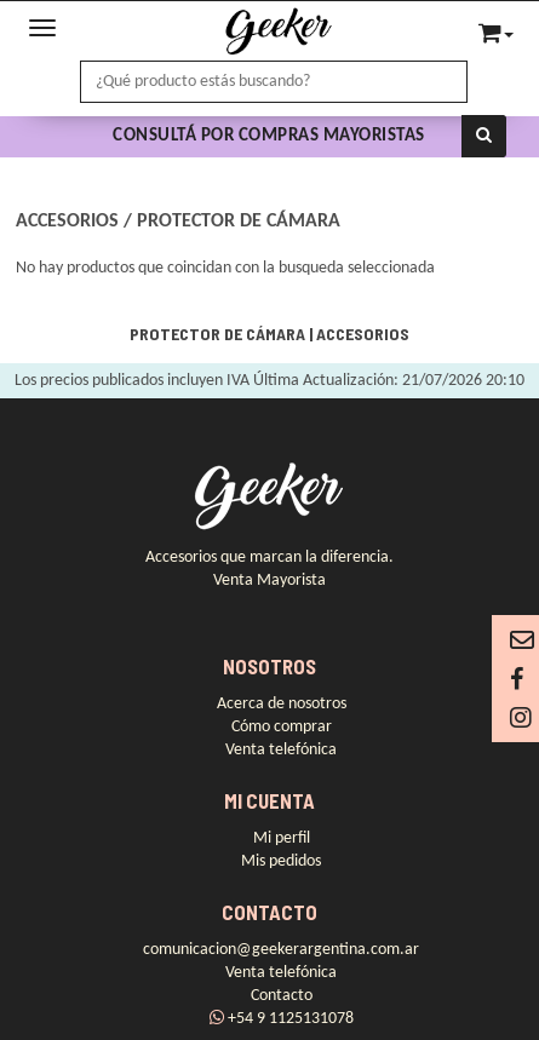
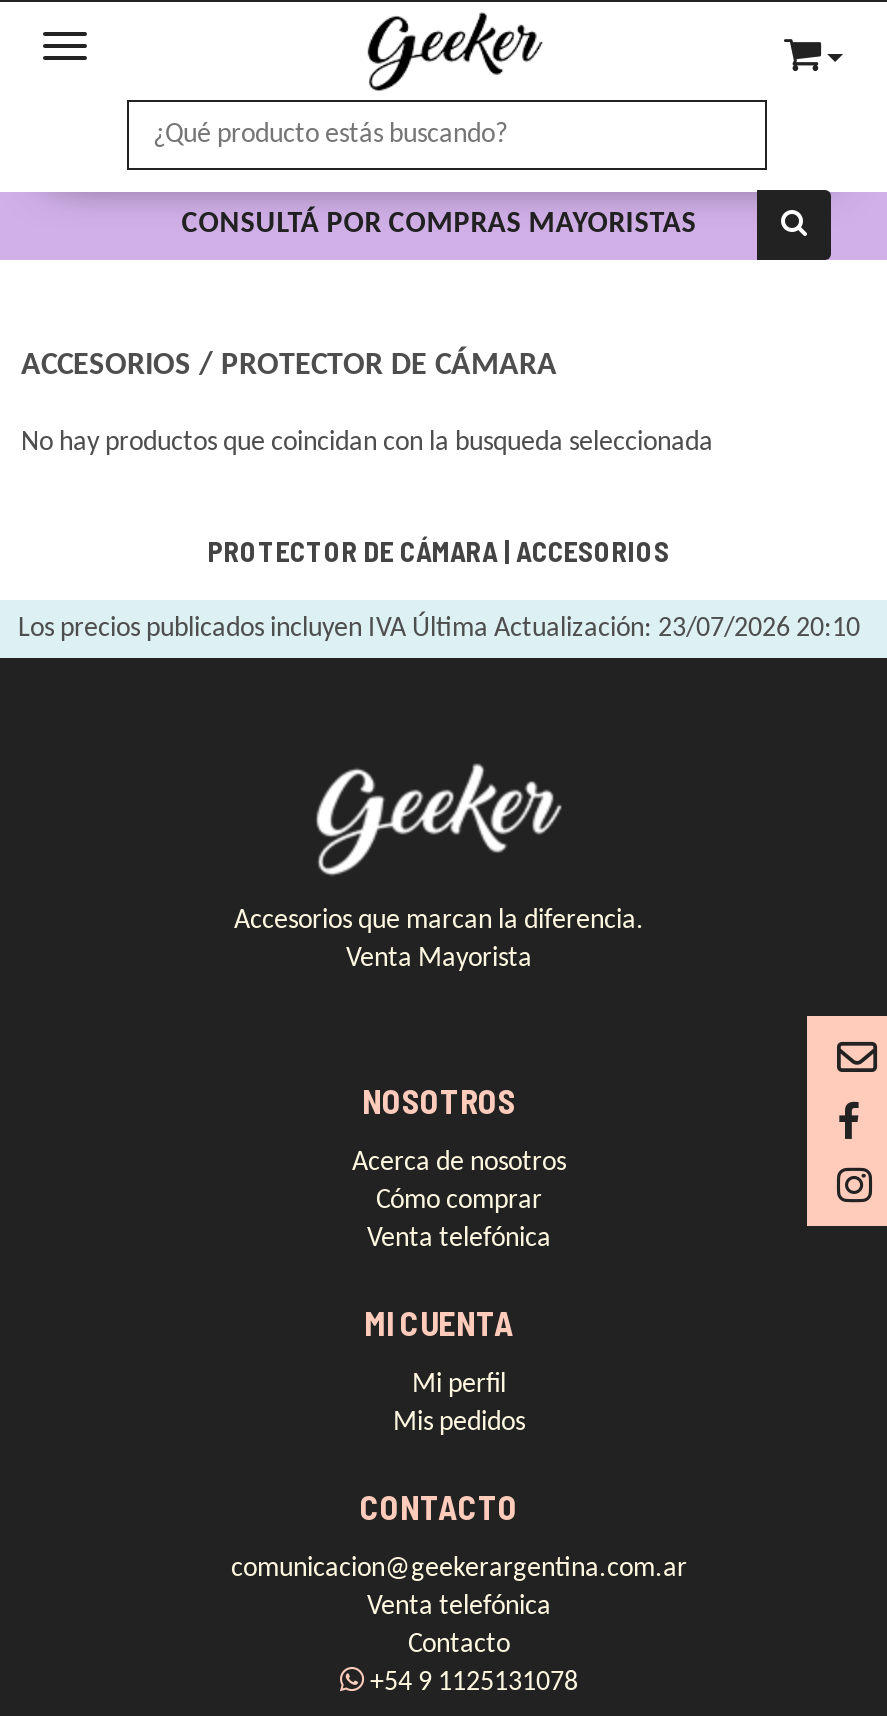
- Los precios publicados incluyen IVA Última Actualización: 21/07/2026 20:10
+ Los precios publicados incluyen IVA Última Actualización: 23/07/2026 20:10
